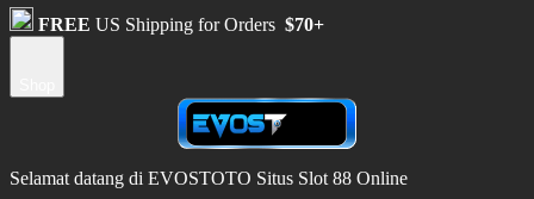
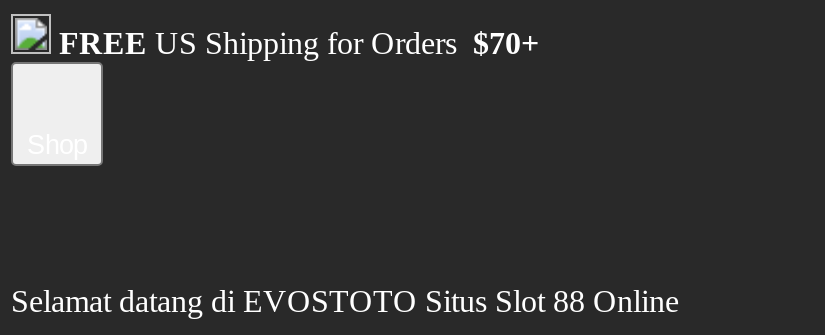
- [image]
